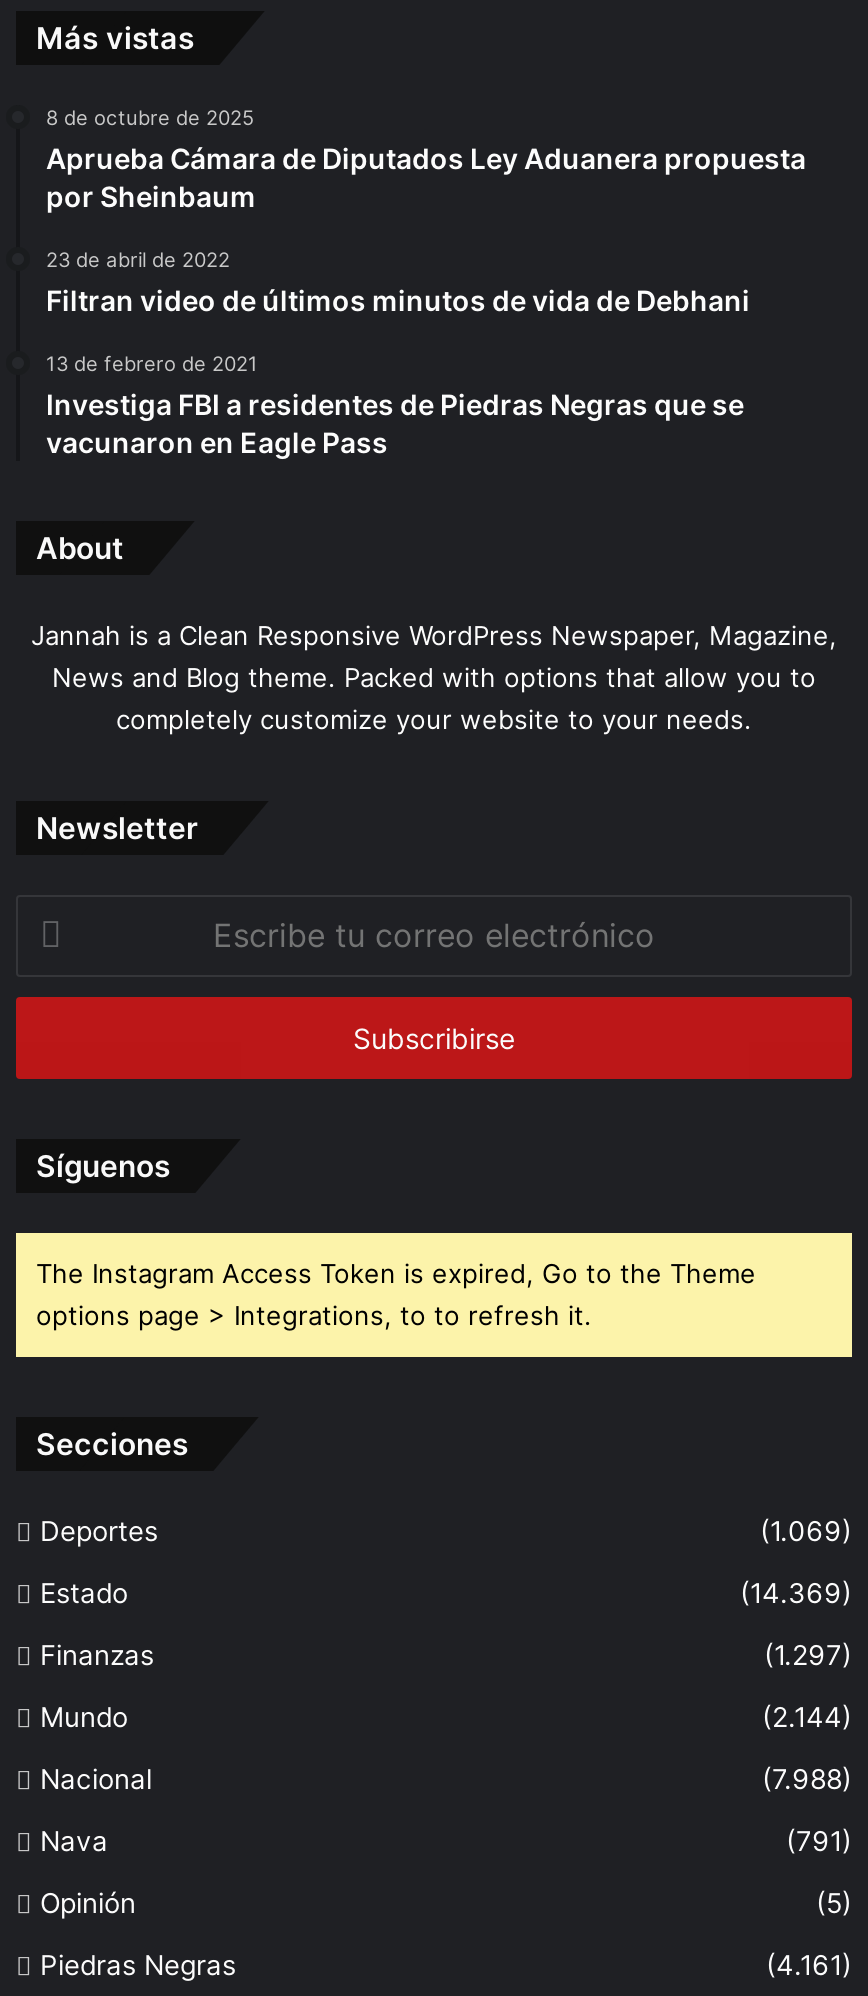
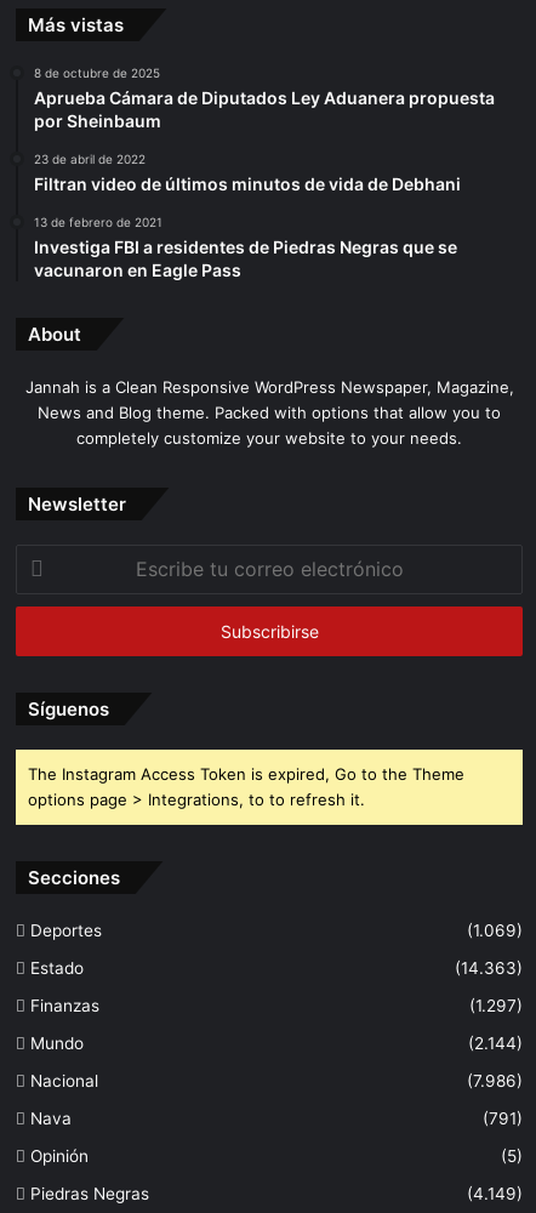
- (14.369)
+ (14.363)

- (7.988)
+ (7.986)

- (4.161)
+ (4.149)
